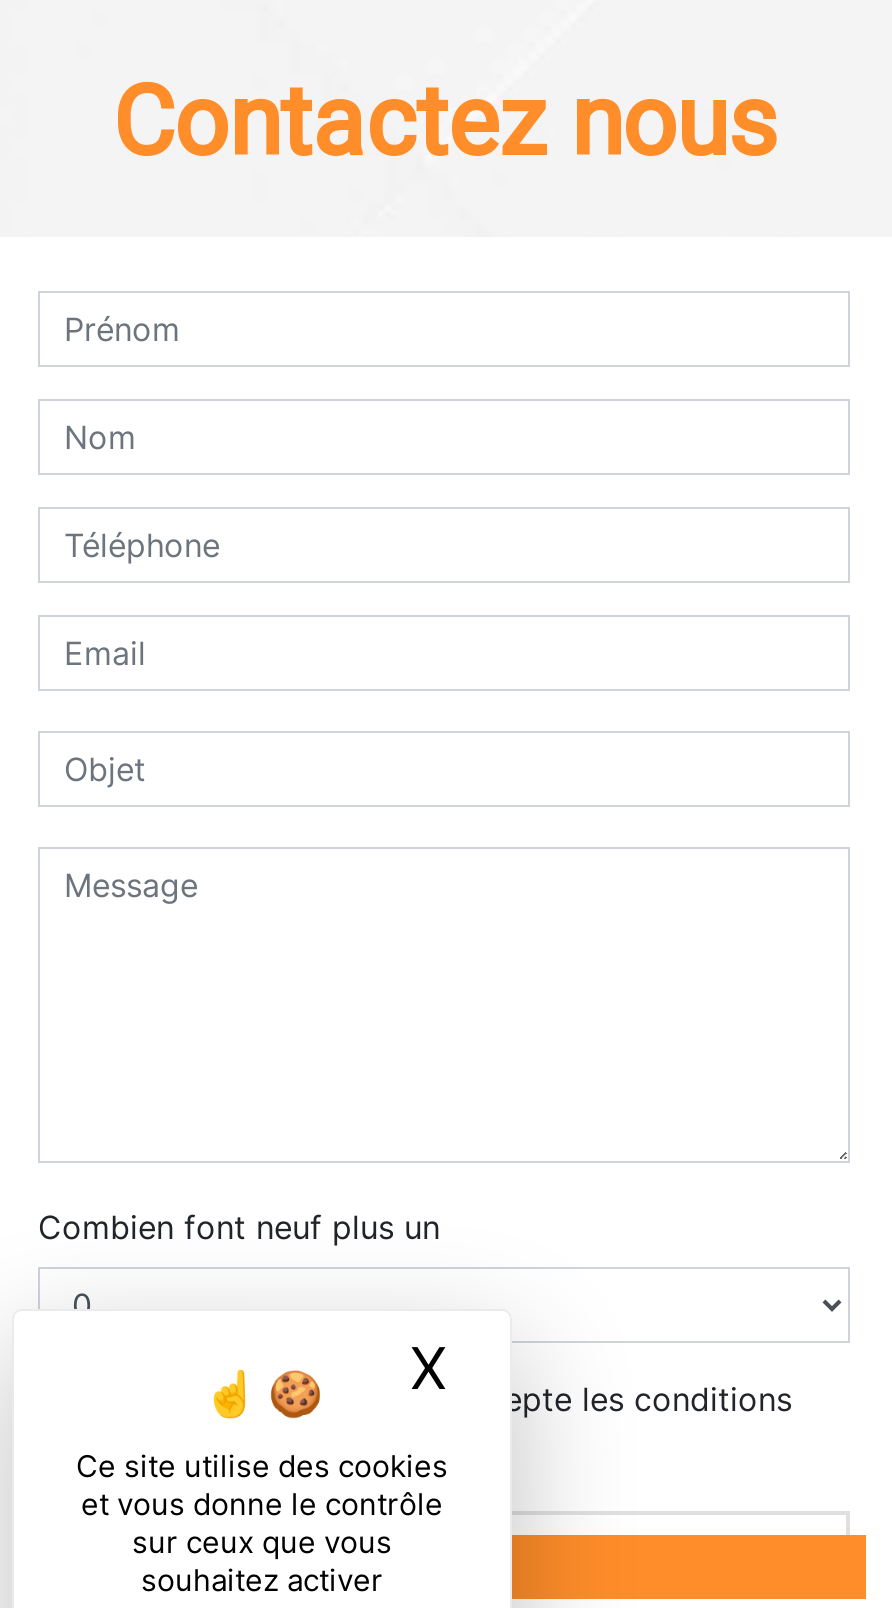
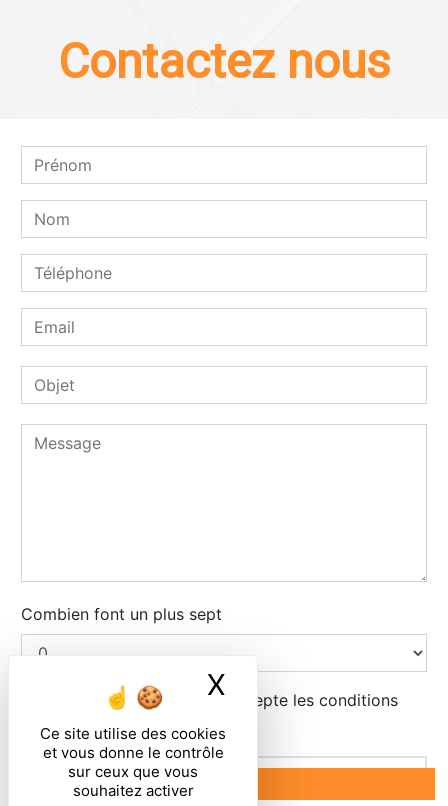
- Combien font neuf plus un
+ Combien font un plus sept
